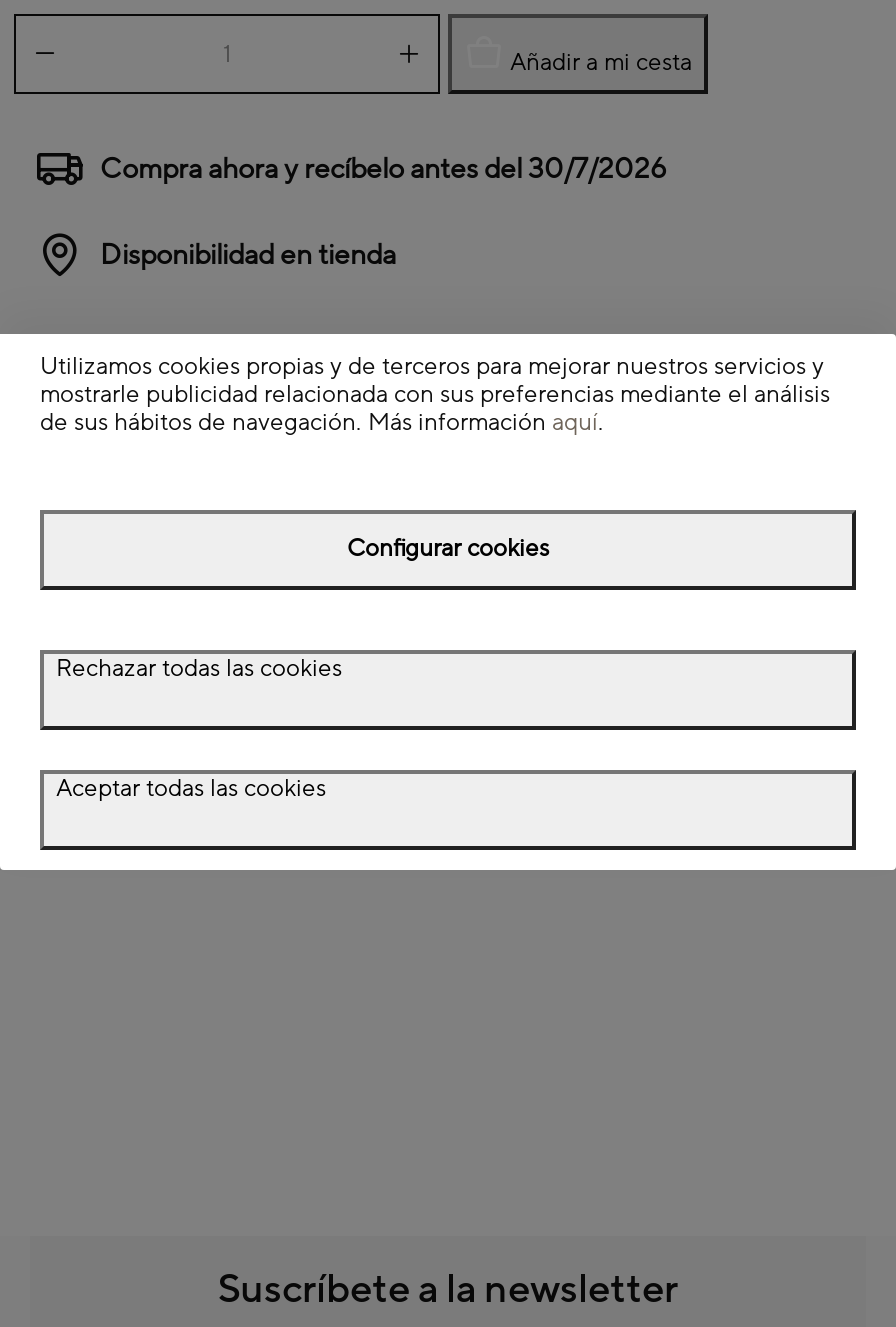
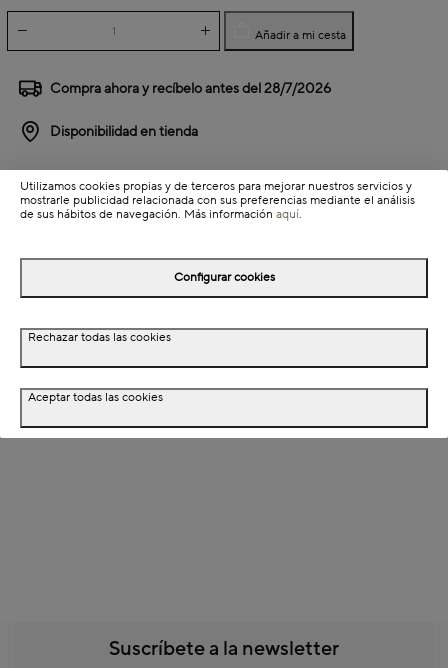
- Compra ahora y recíbelo antes del 30/7/2026
+ Compra ahora y recíbelo antes del 28/7/2026
